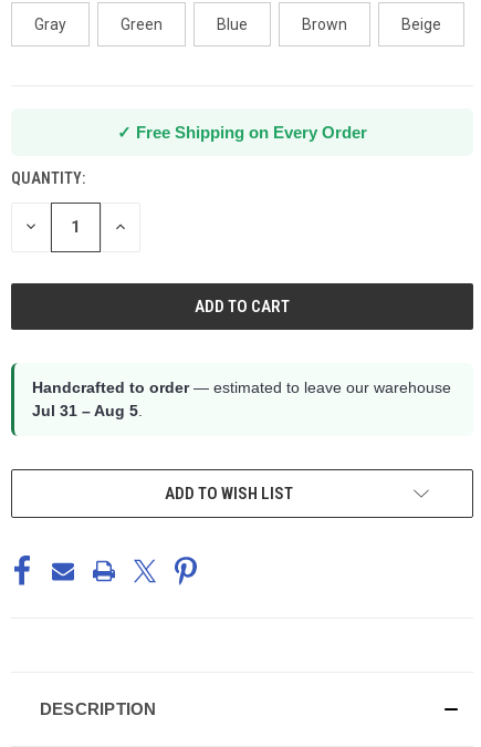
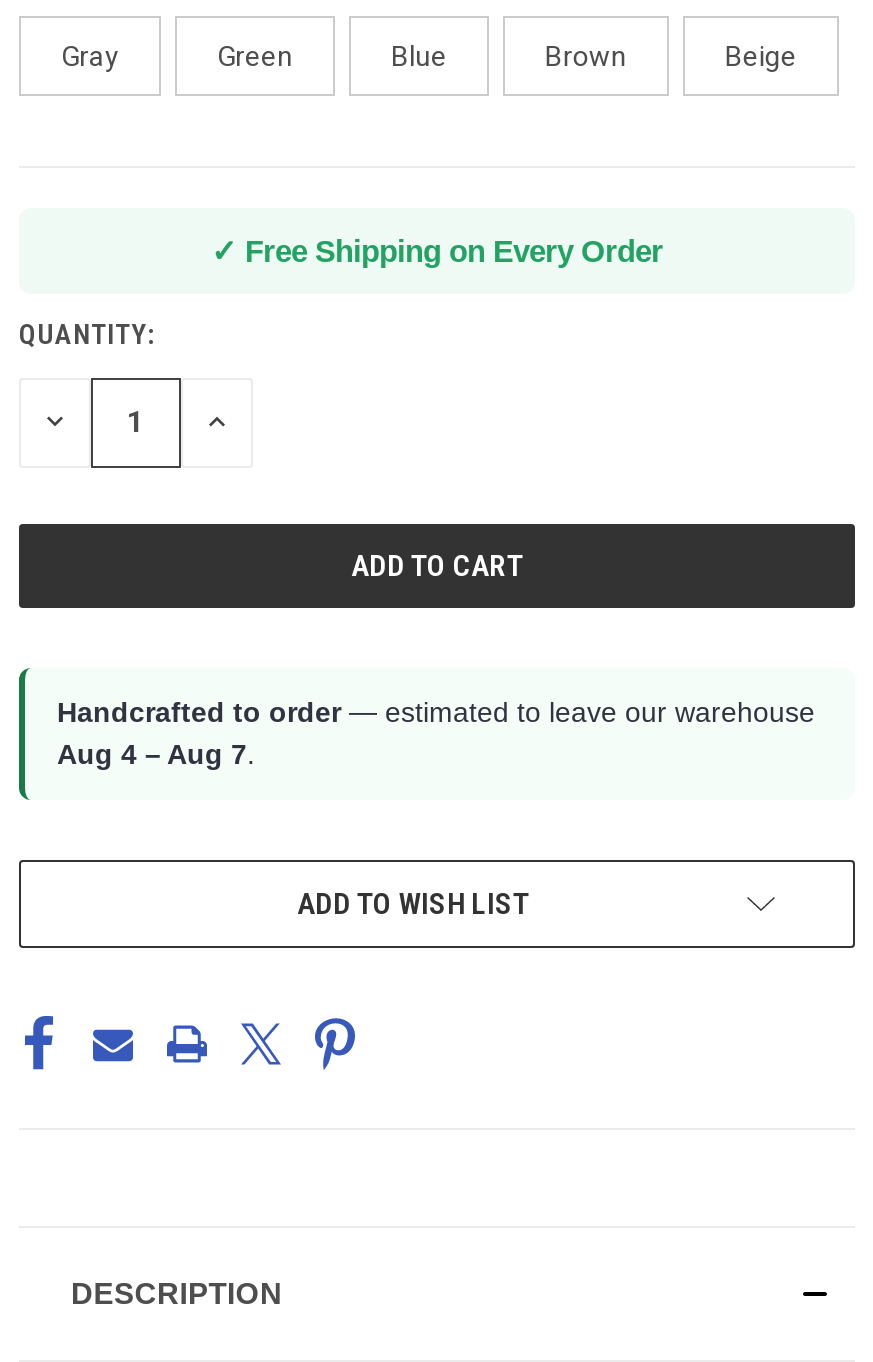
- Jul 31 – Aug 5.
+ Aug 4 – Aug 7.
